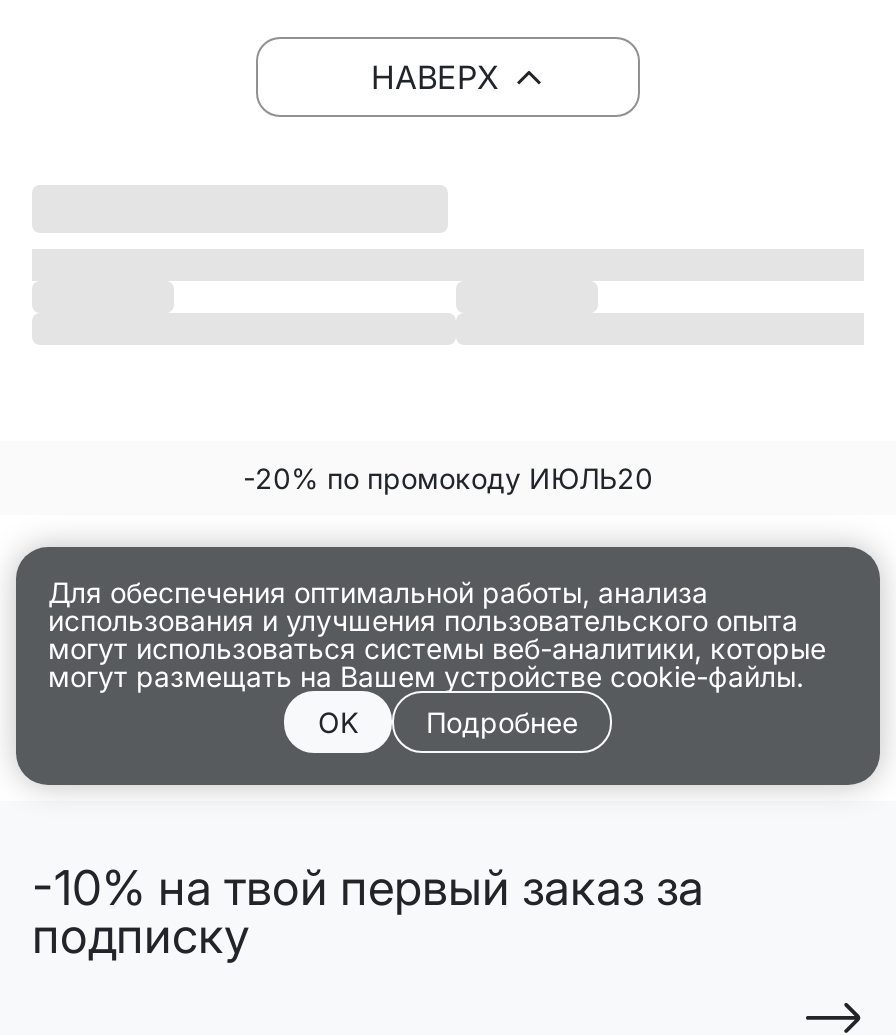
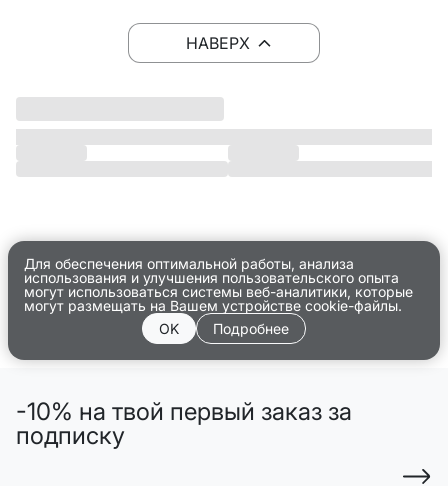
- -20% по промокоду ИЮЛЬ20
